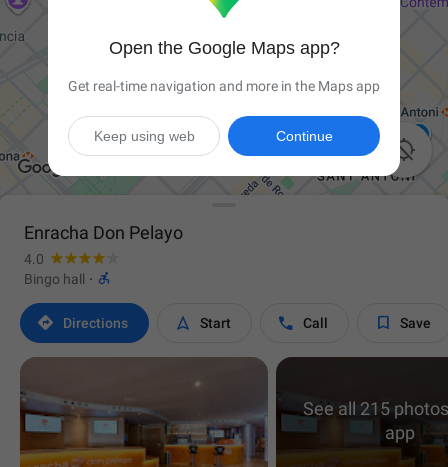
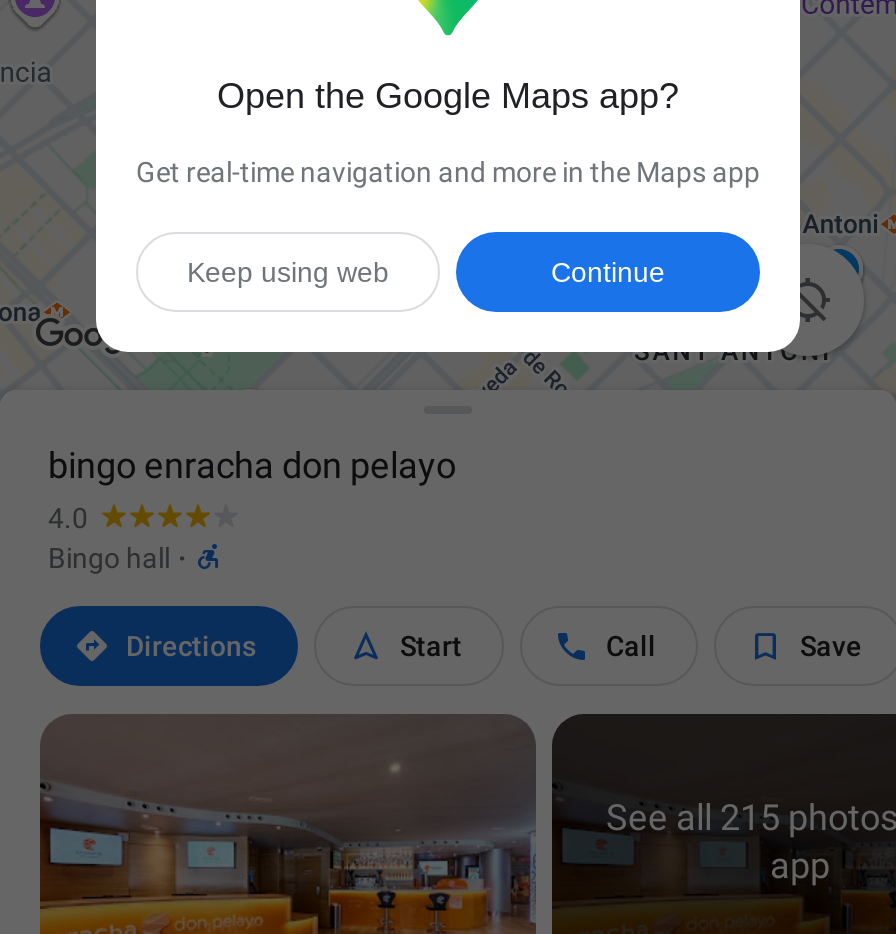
- Enracha Don Pelayo
+ bingo enracha don pelayo
